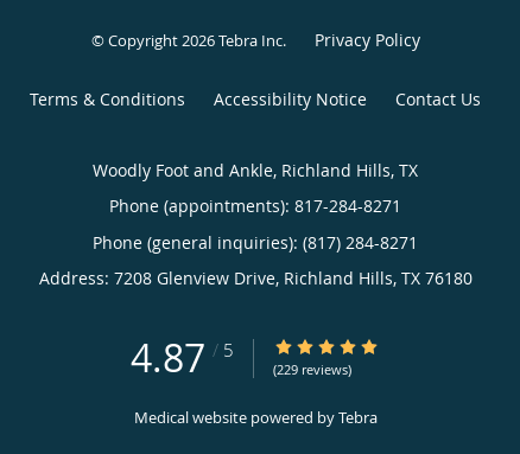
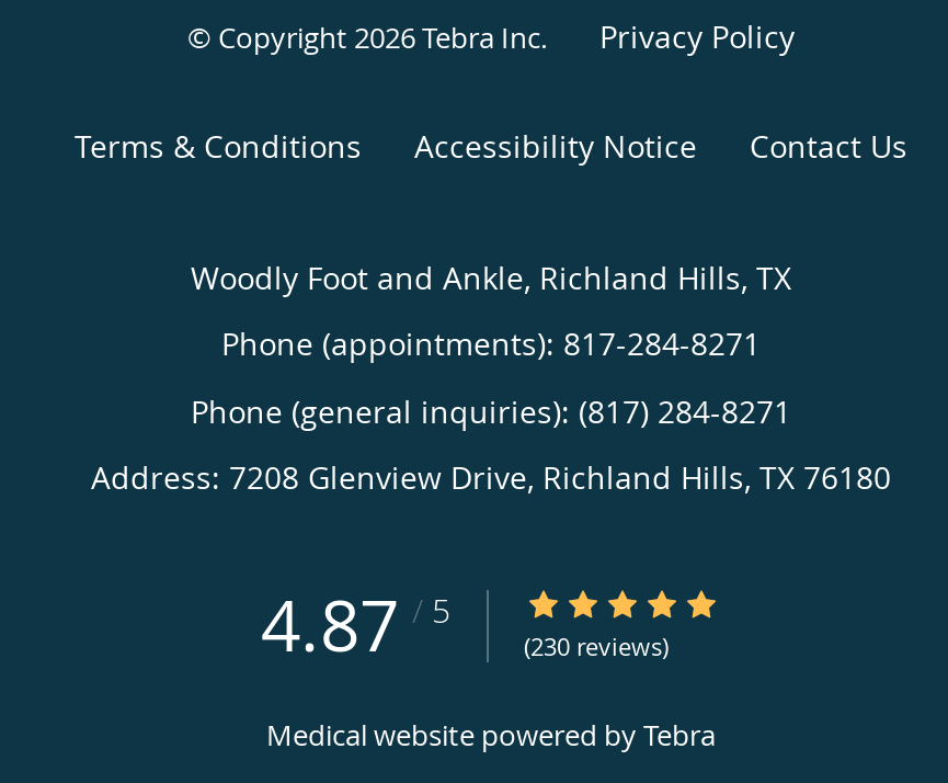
- (229 reviews)
+ (230 reviews)
